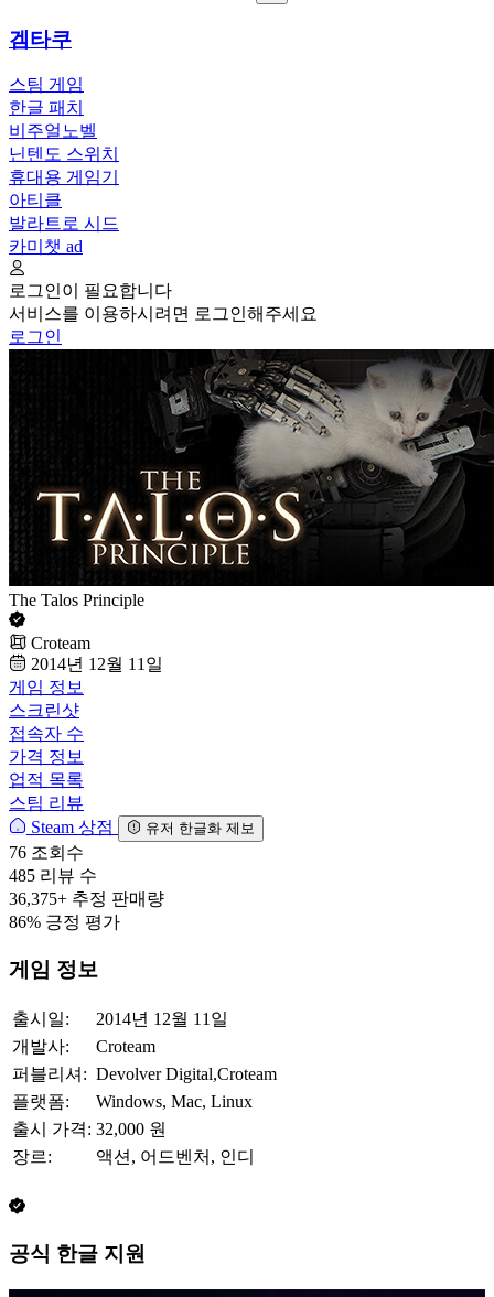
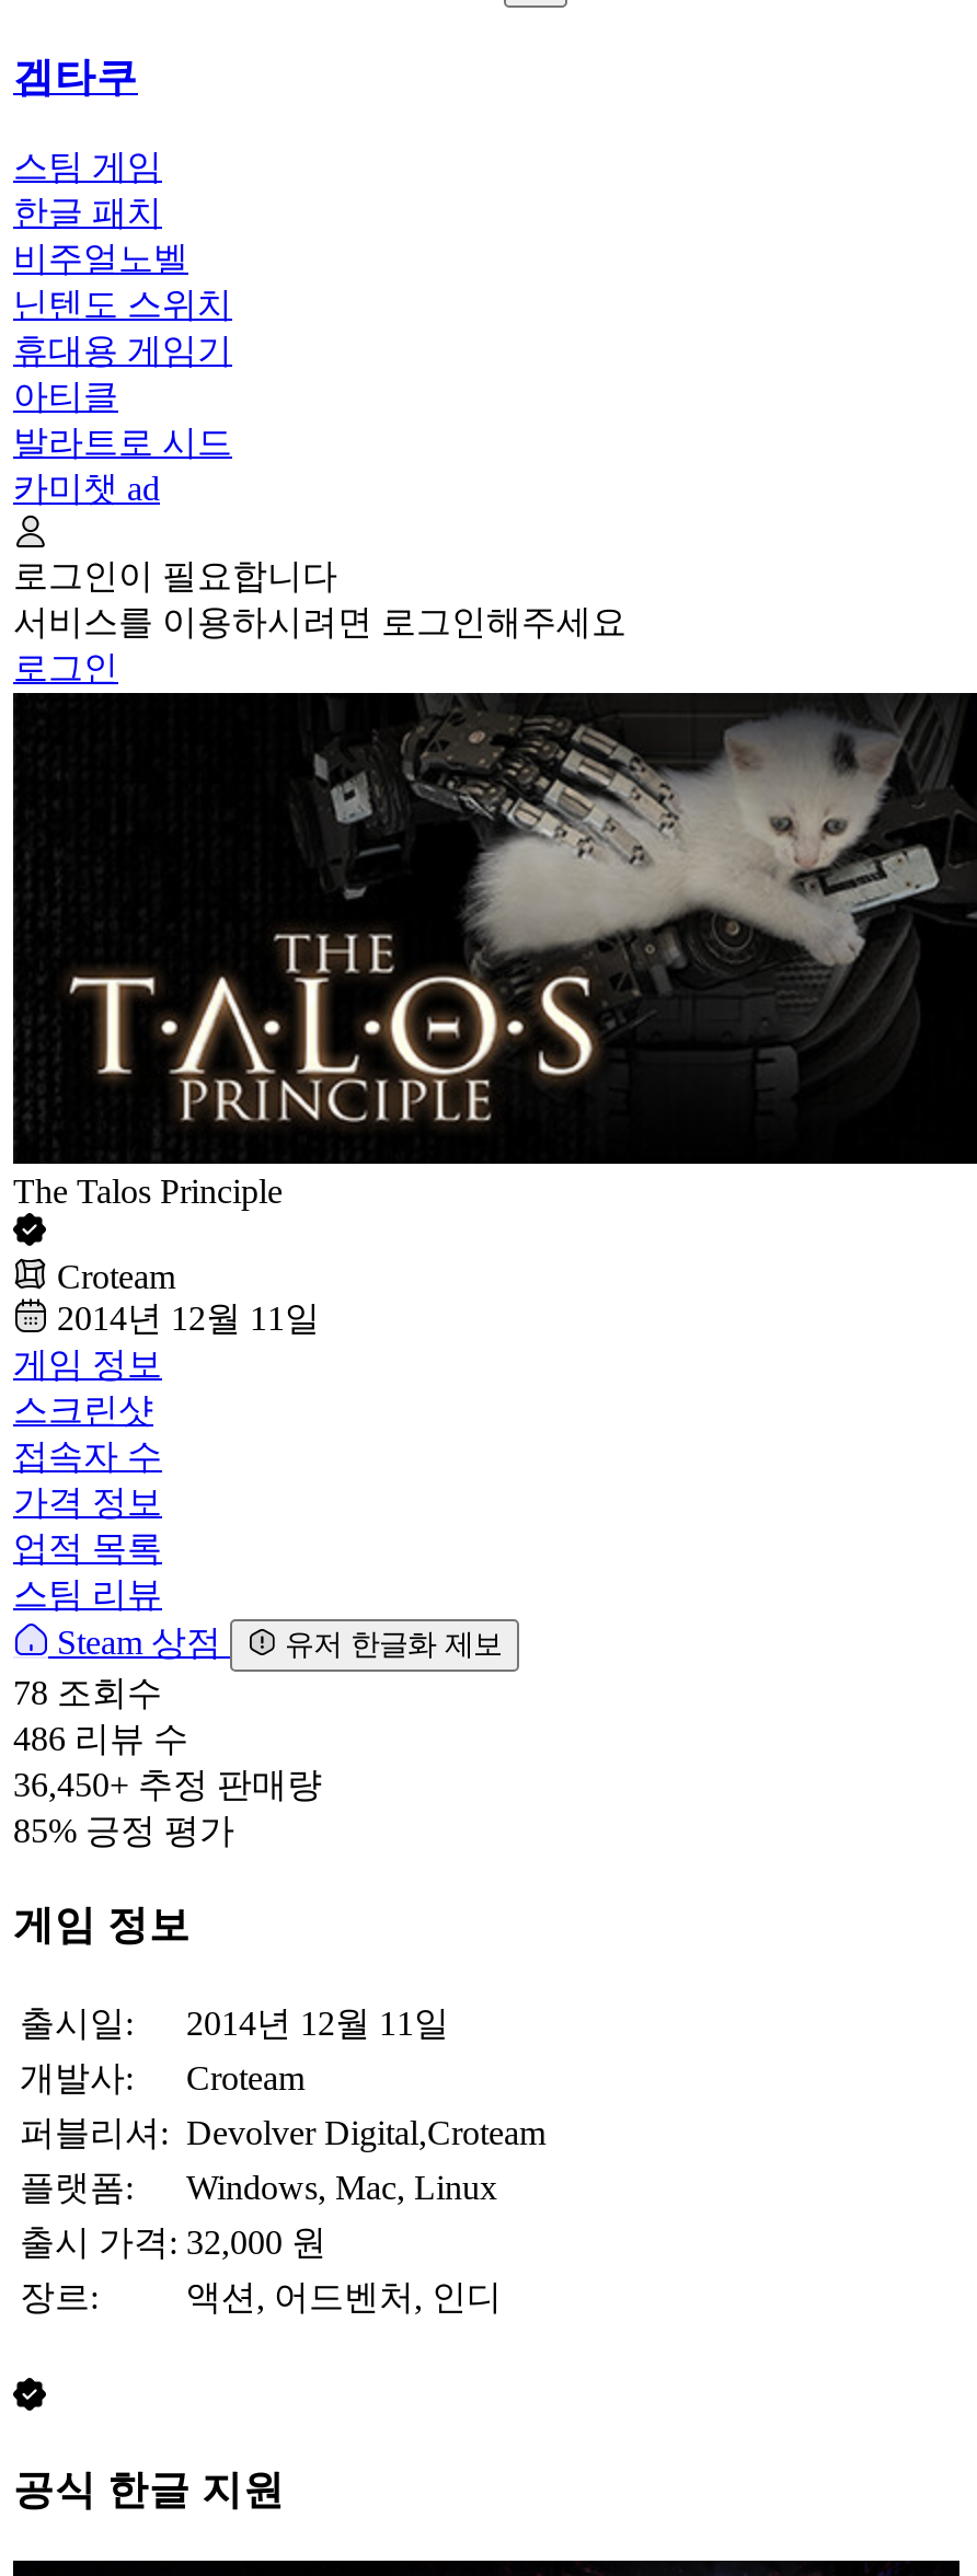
- 76 조회수
+ 78 조회수

- 485 리뷰 수
+ 486 리뷰 수

- 36,375+ 추정 판매량
+ 36,450+ 추정 판매량

- 86% 긍정 평가
+ 85% 긍정 평가
